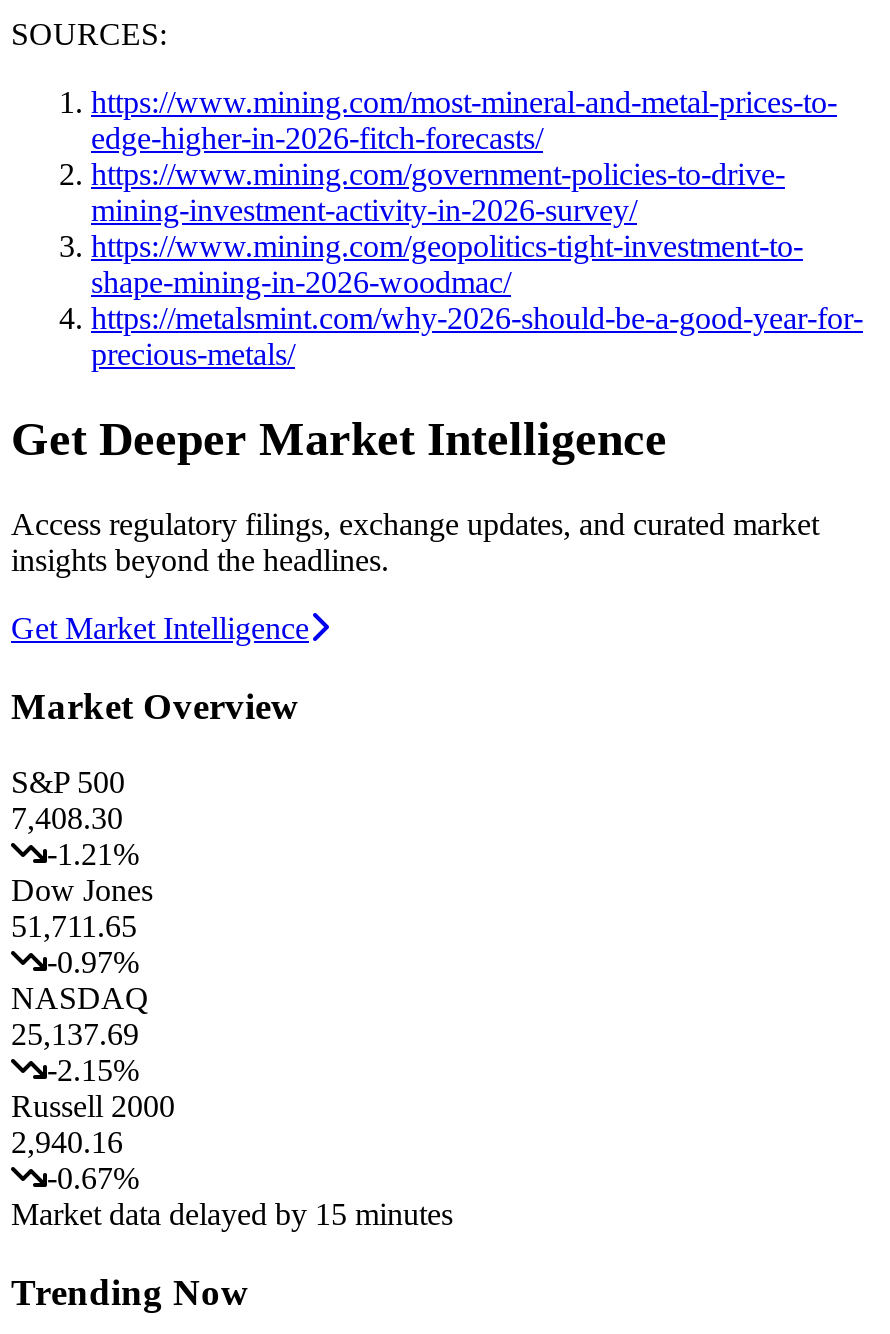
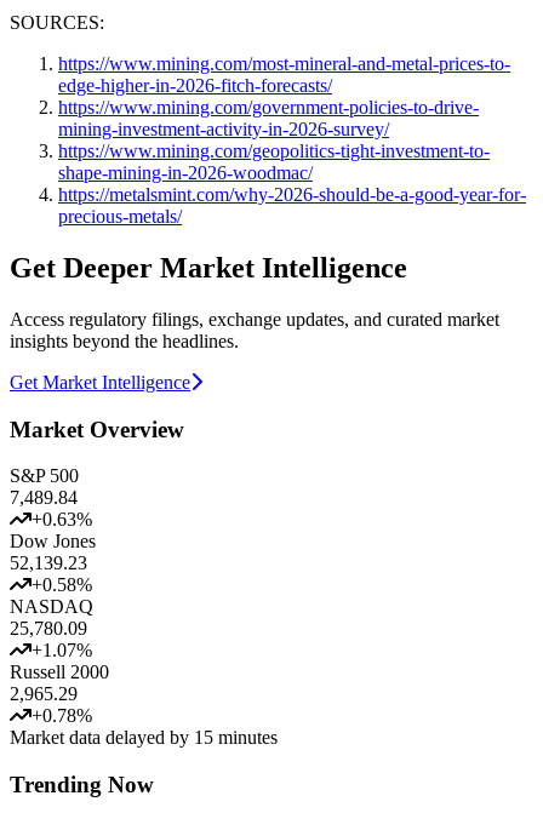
- 7,408.30
- -1.21%
+ 7,489.84
+ +0.63%

- 51,711.65
- -0.97%
+ 52,139.23
+ +0.58%

- 25,137.69
- -2.15%
+ 25,780.09
+ + 1.07%

- 2,940.16
- -0.67%
+ 2,965.29
+ +0.78%
